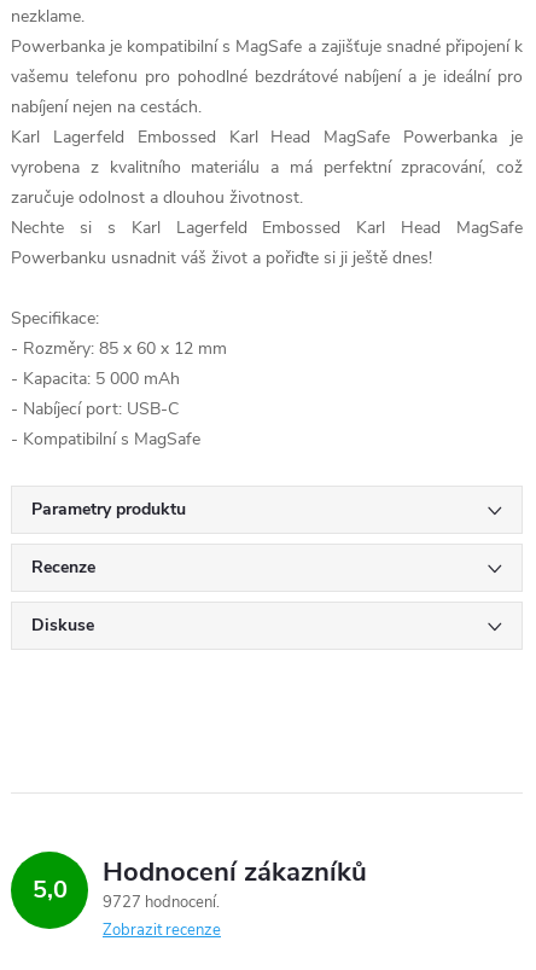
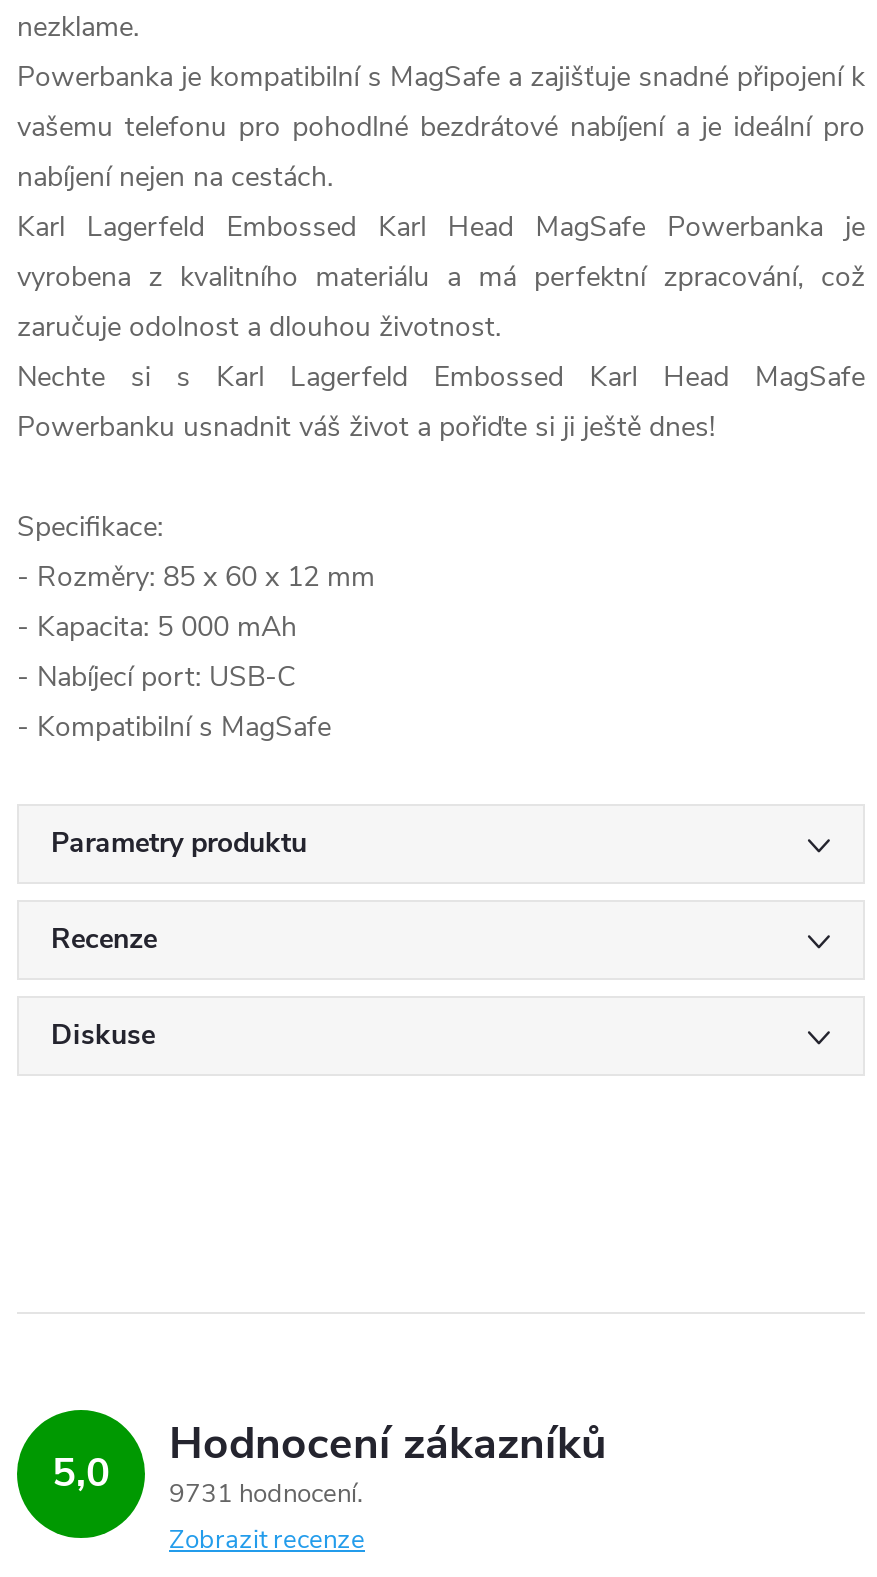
- 5,0 9727 hodnocení Hodnocení zákazníků
+ 5,0 9731 hodnocení Hodnocení zákazníků
